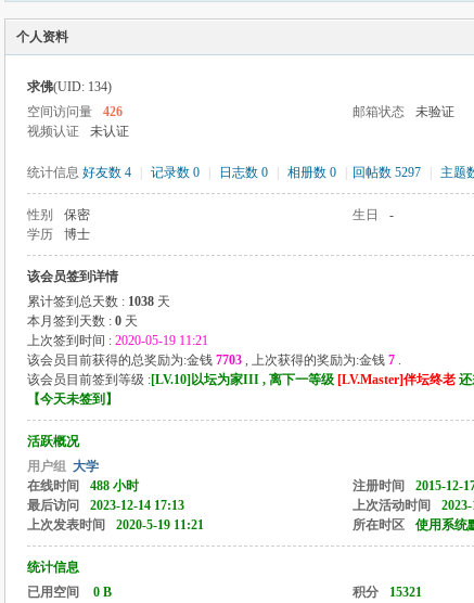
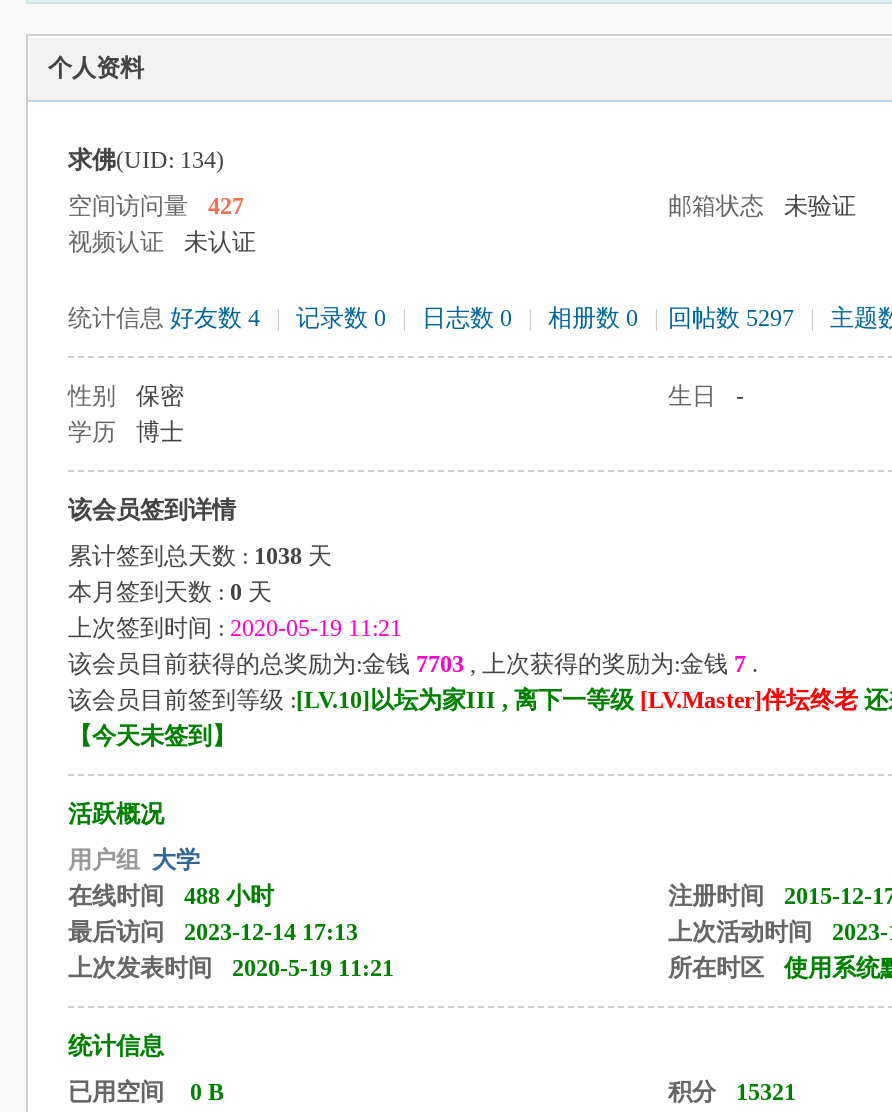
- 空间访问量 426
+ 空间访问量 427
